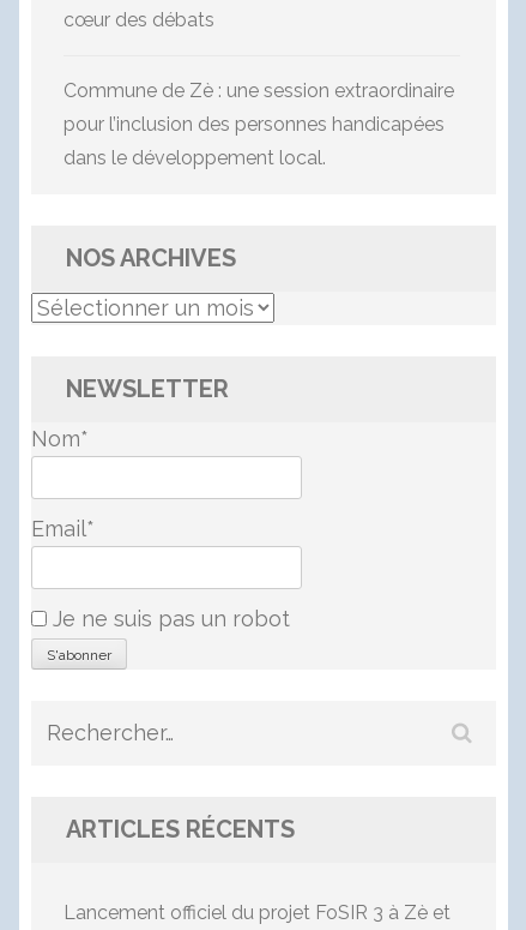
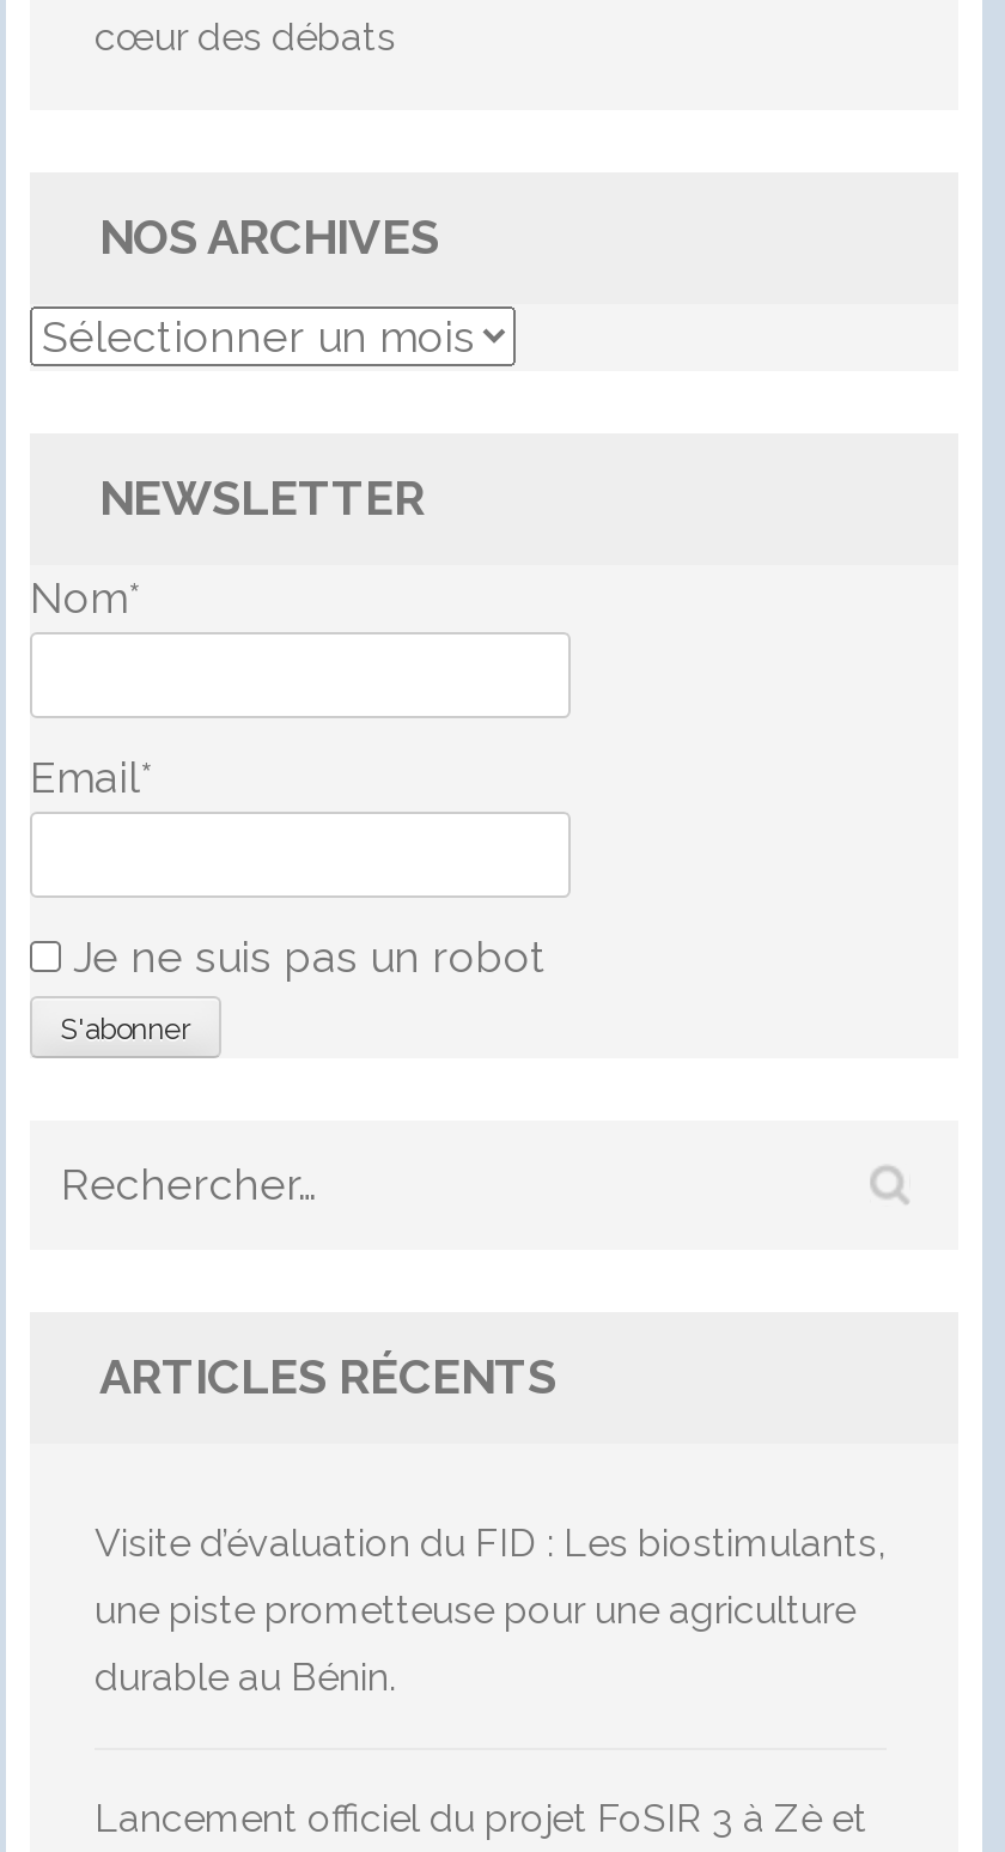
- Commune de Zè : une session extraordinaire
- pour l’inclusion des personnes handicapées
- dans le développement local.

moved up: NOS ARCHIVES | NEWSLETTER | Nom* | Email* | Je ne suis pas un robot | ARTICLES RÉCENTS

+ Visite d’évaluation du FID : Les biostimulants,
+ une piste prometteuse pour une agriculture
+ durable au Bénin.
